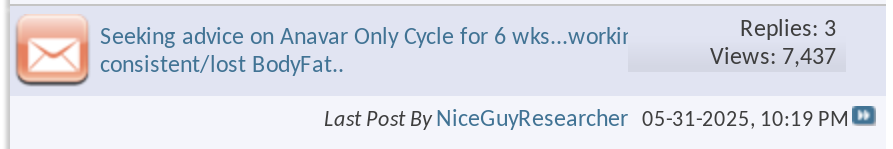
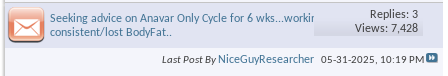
- Views: 7,437
+ Views: 7,428
